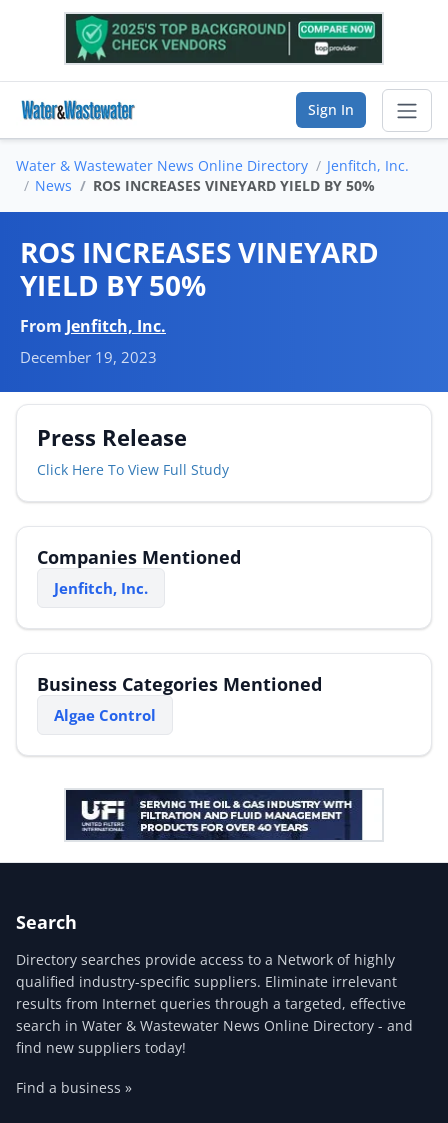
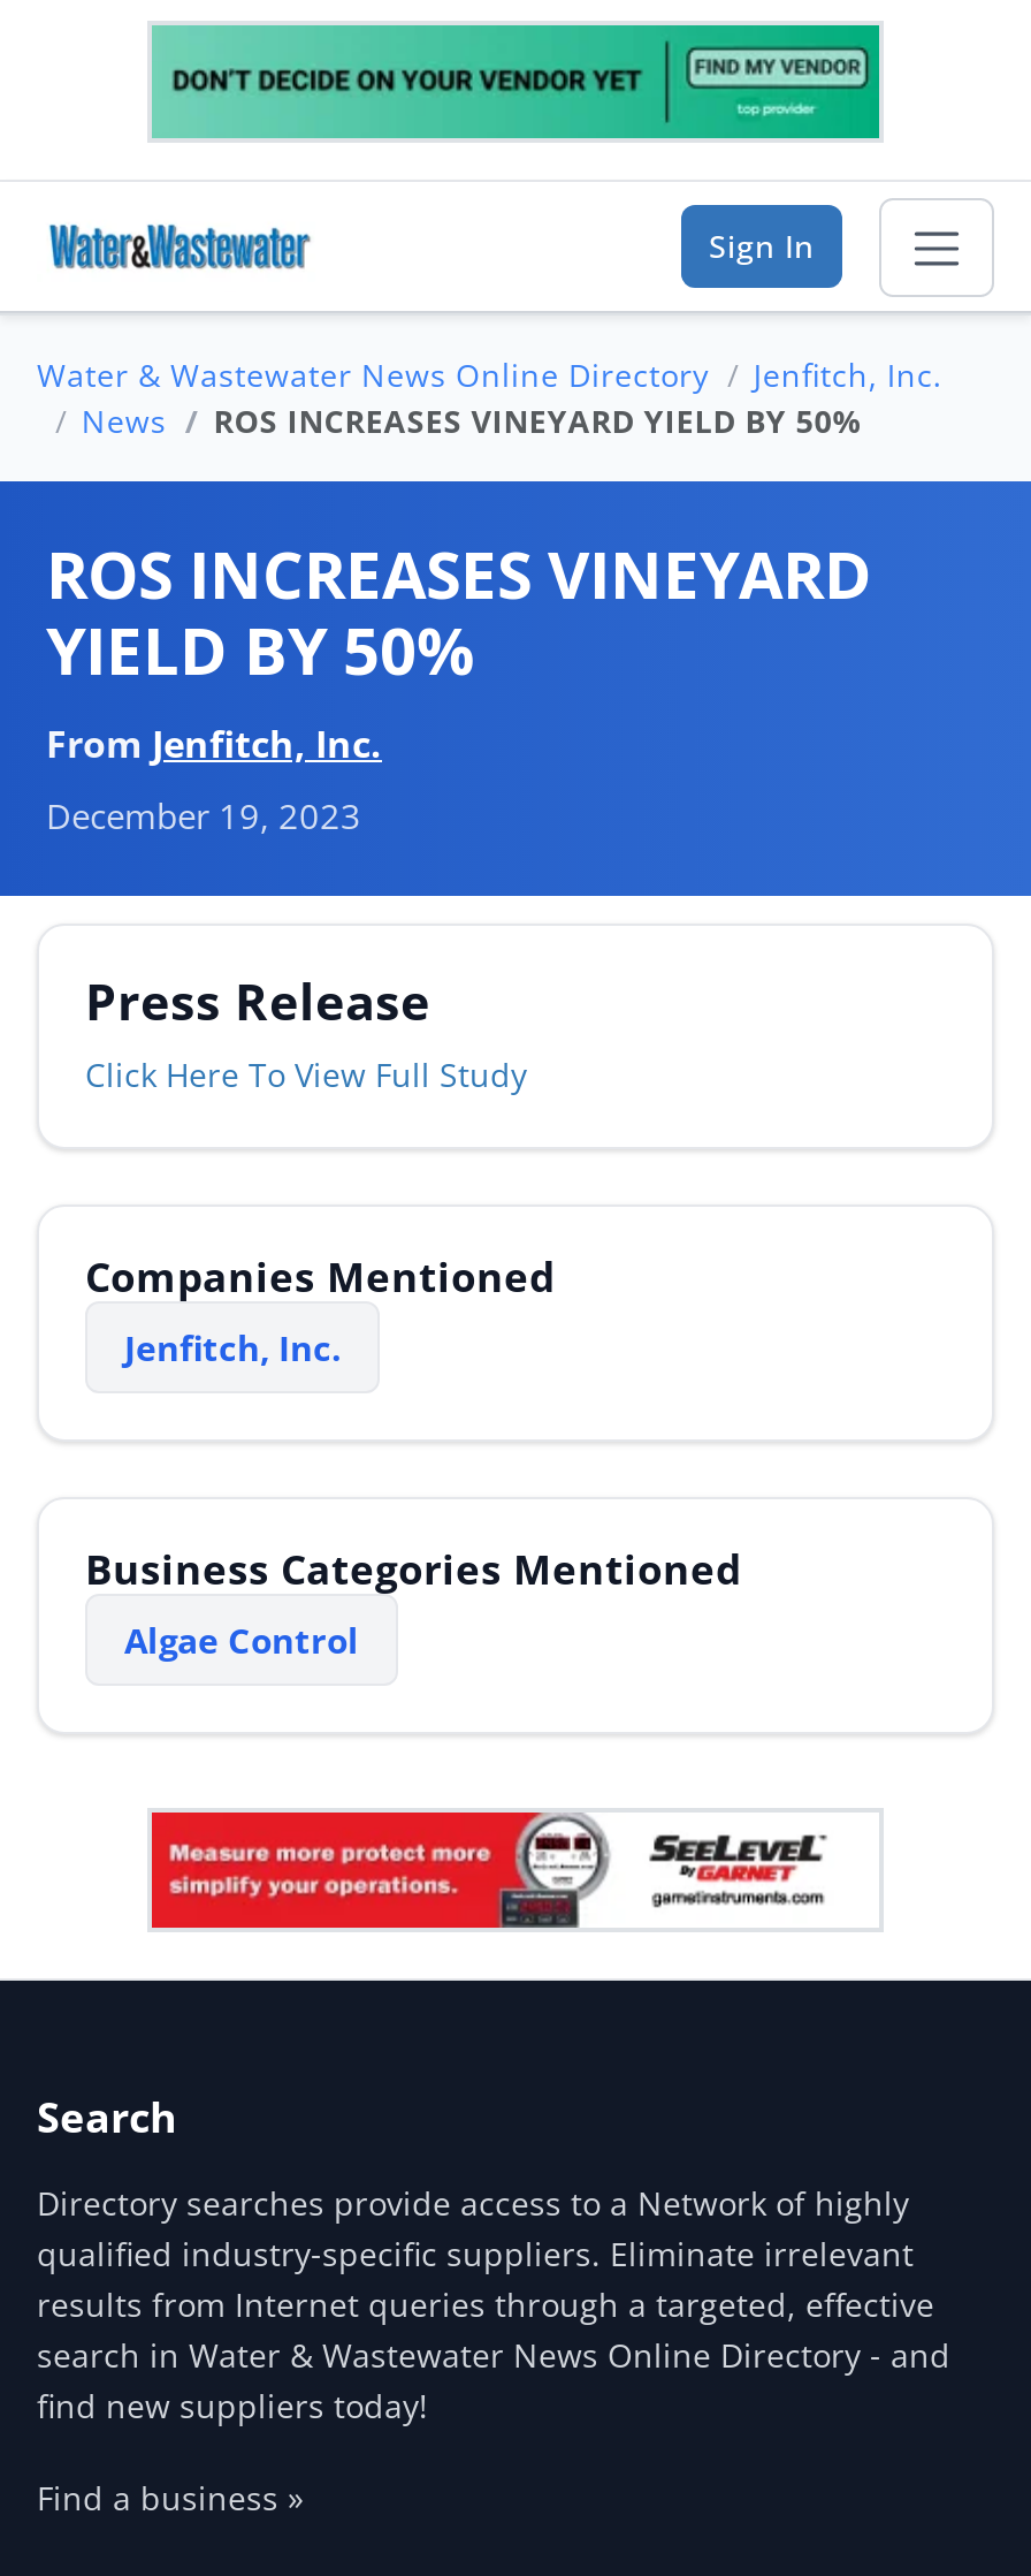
- [image]
+ [image]

- [image]
+ [image]
